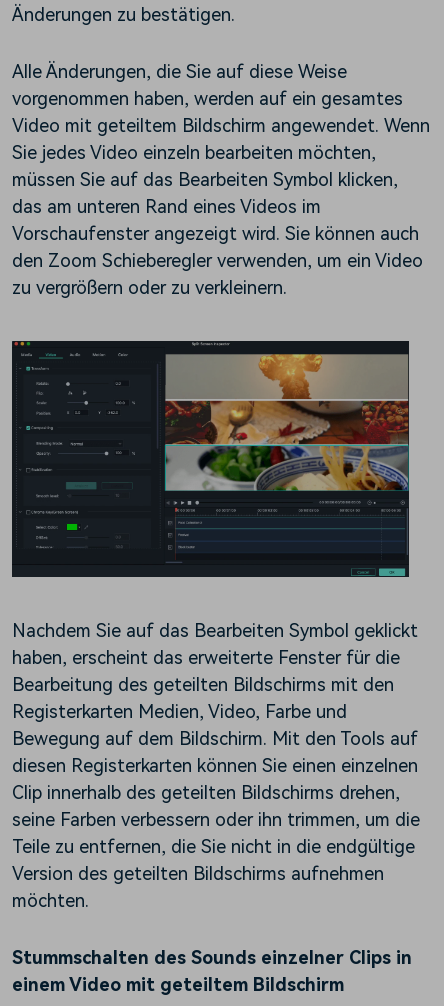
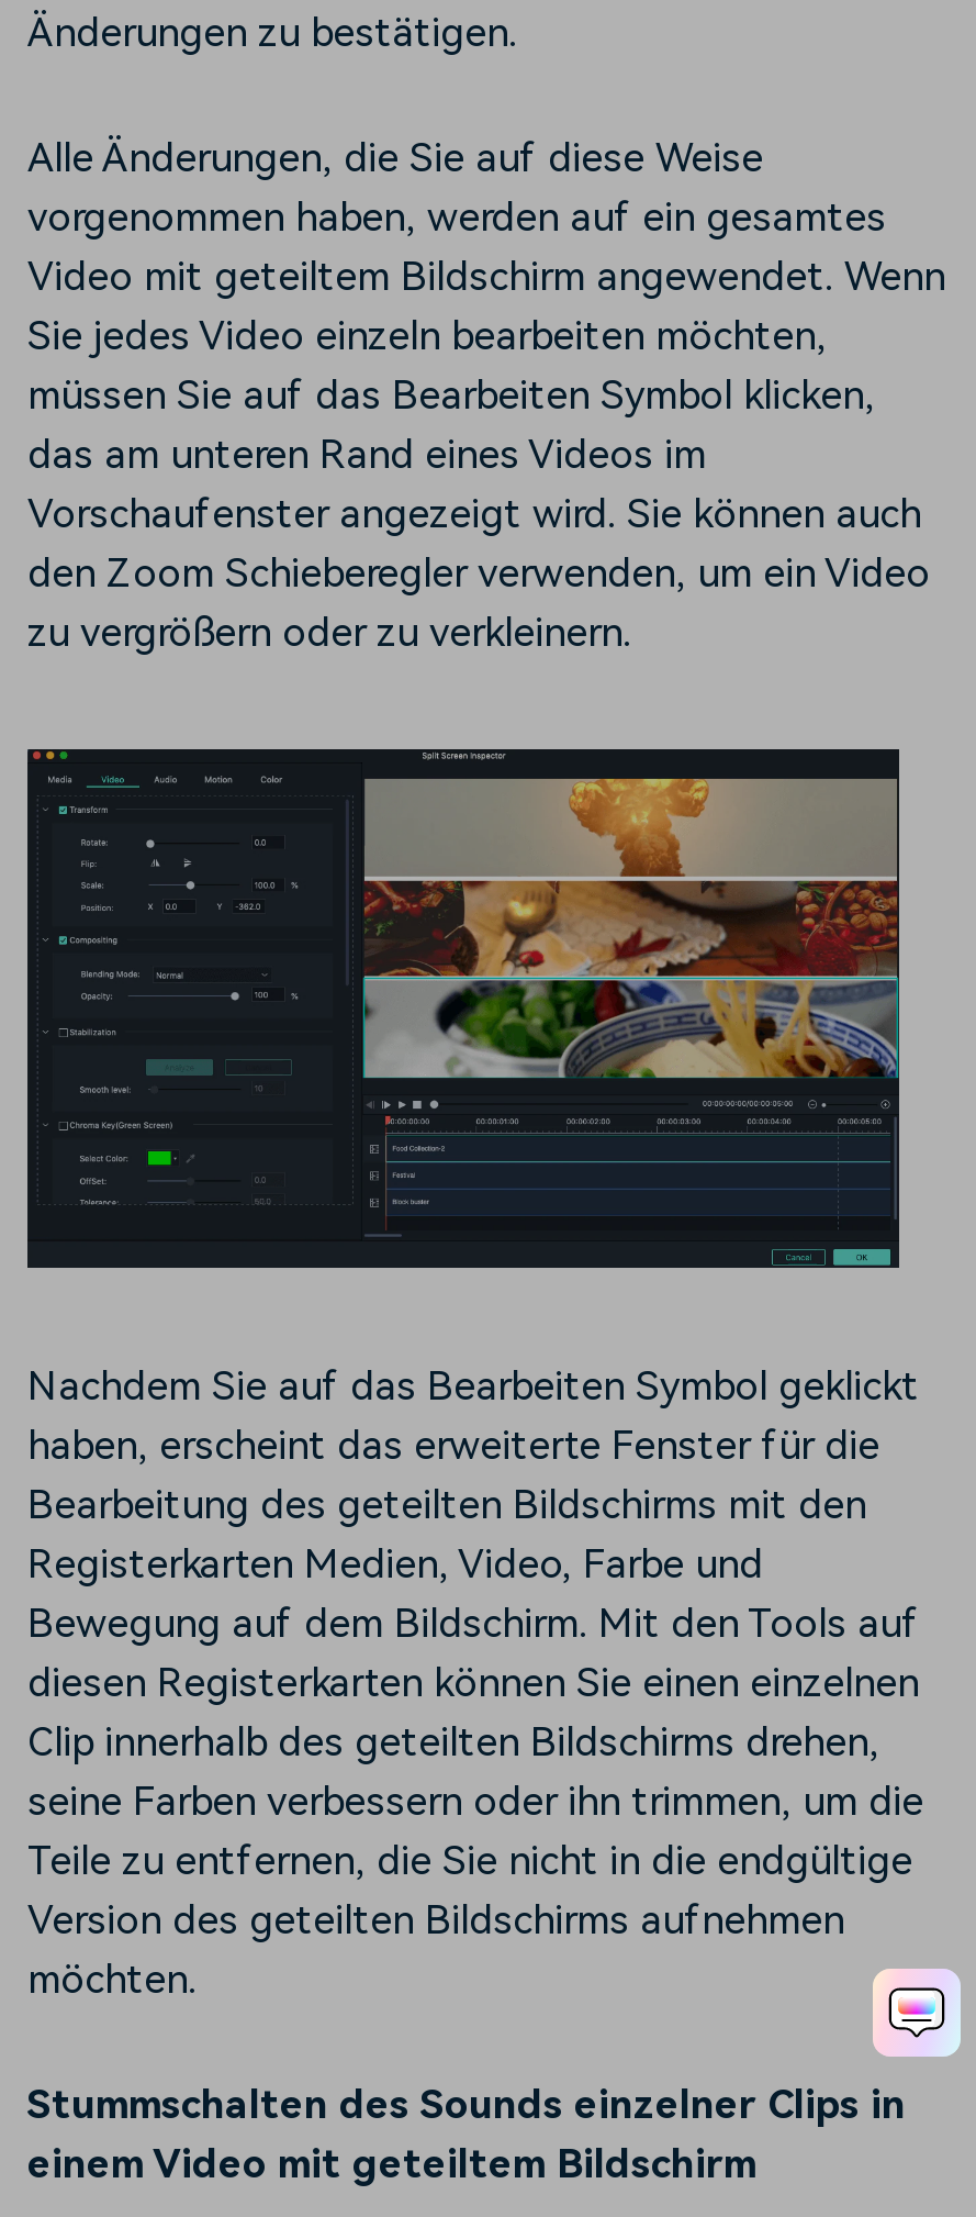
+ [image]
